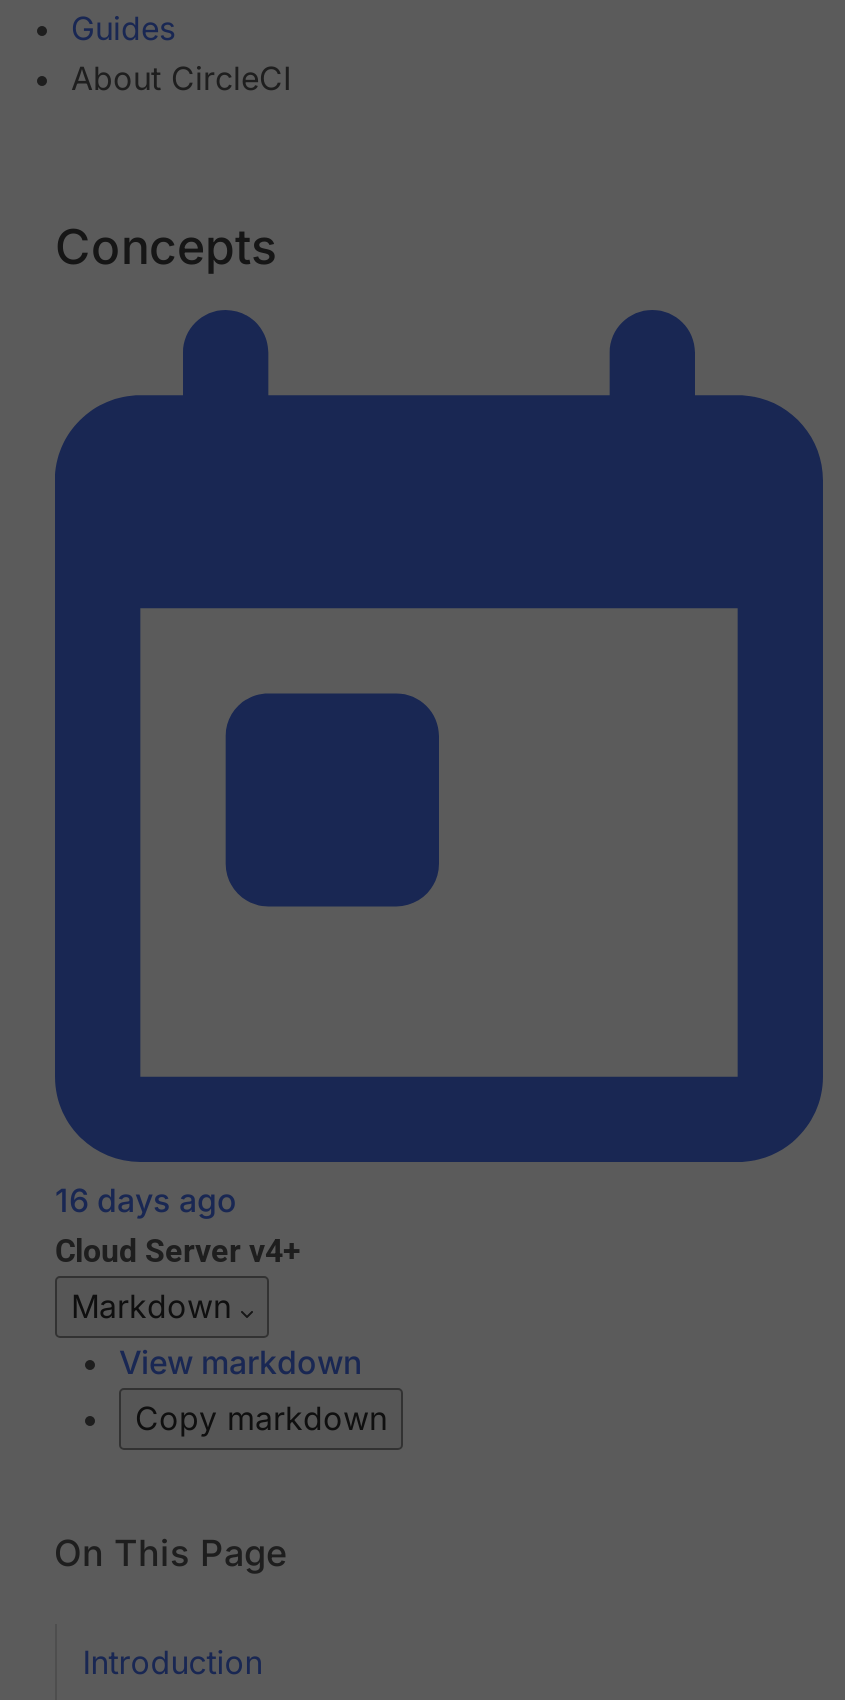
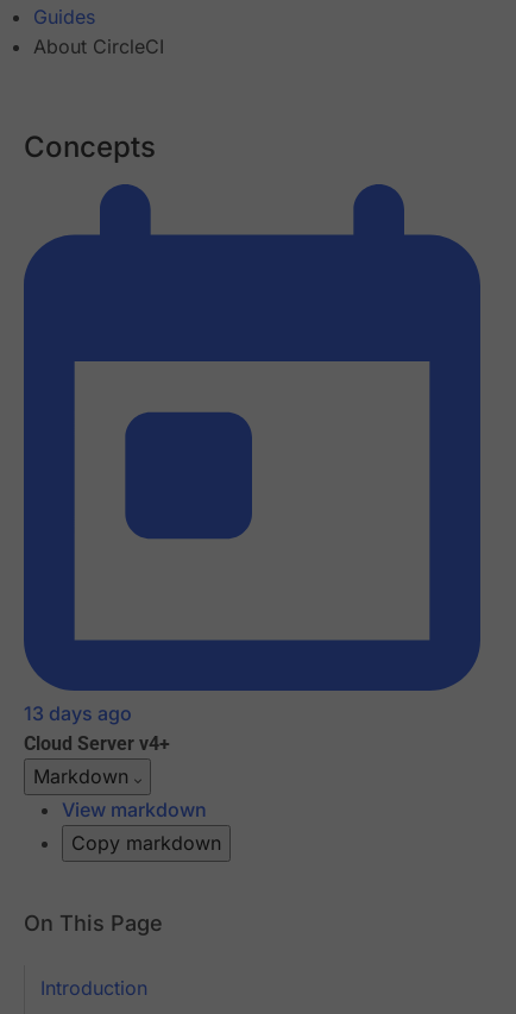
- 16 days ago
+ 13 days ago
